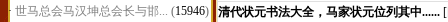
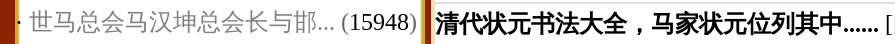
- ·世马总会马汉坤总会长与邯... (15946)
+ ·世马总会马汉坤总会长与邯... (15948)
